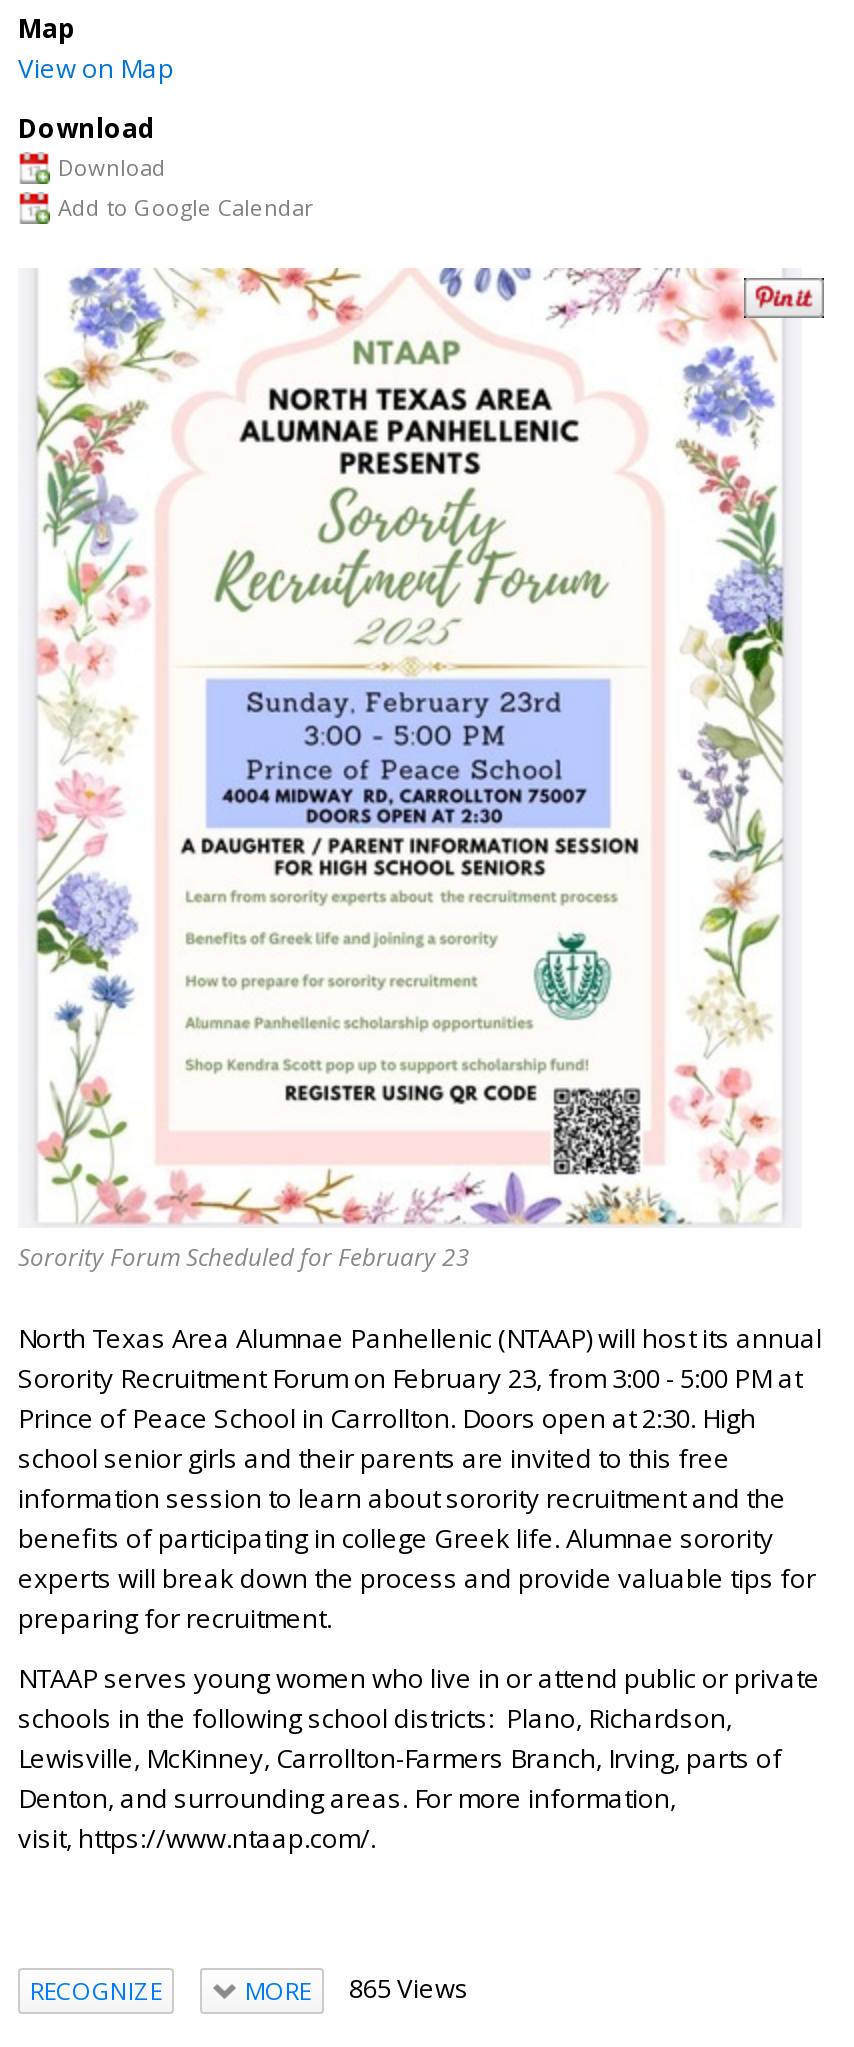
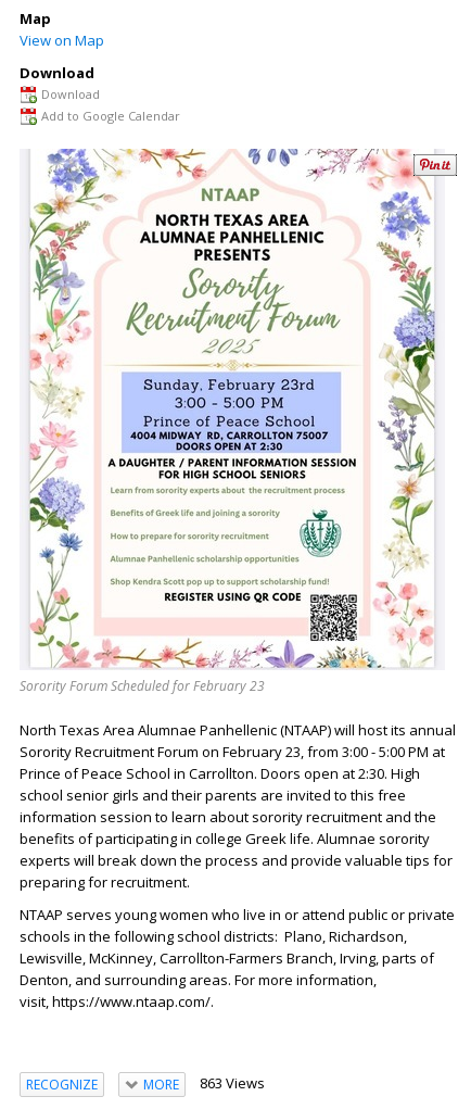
- MORE 865 Views
+ MORE 863 Views
